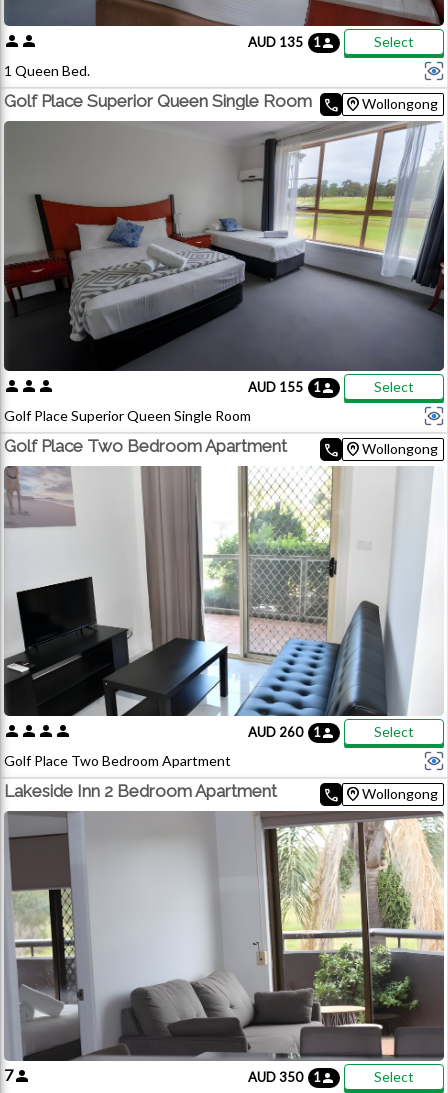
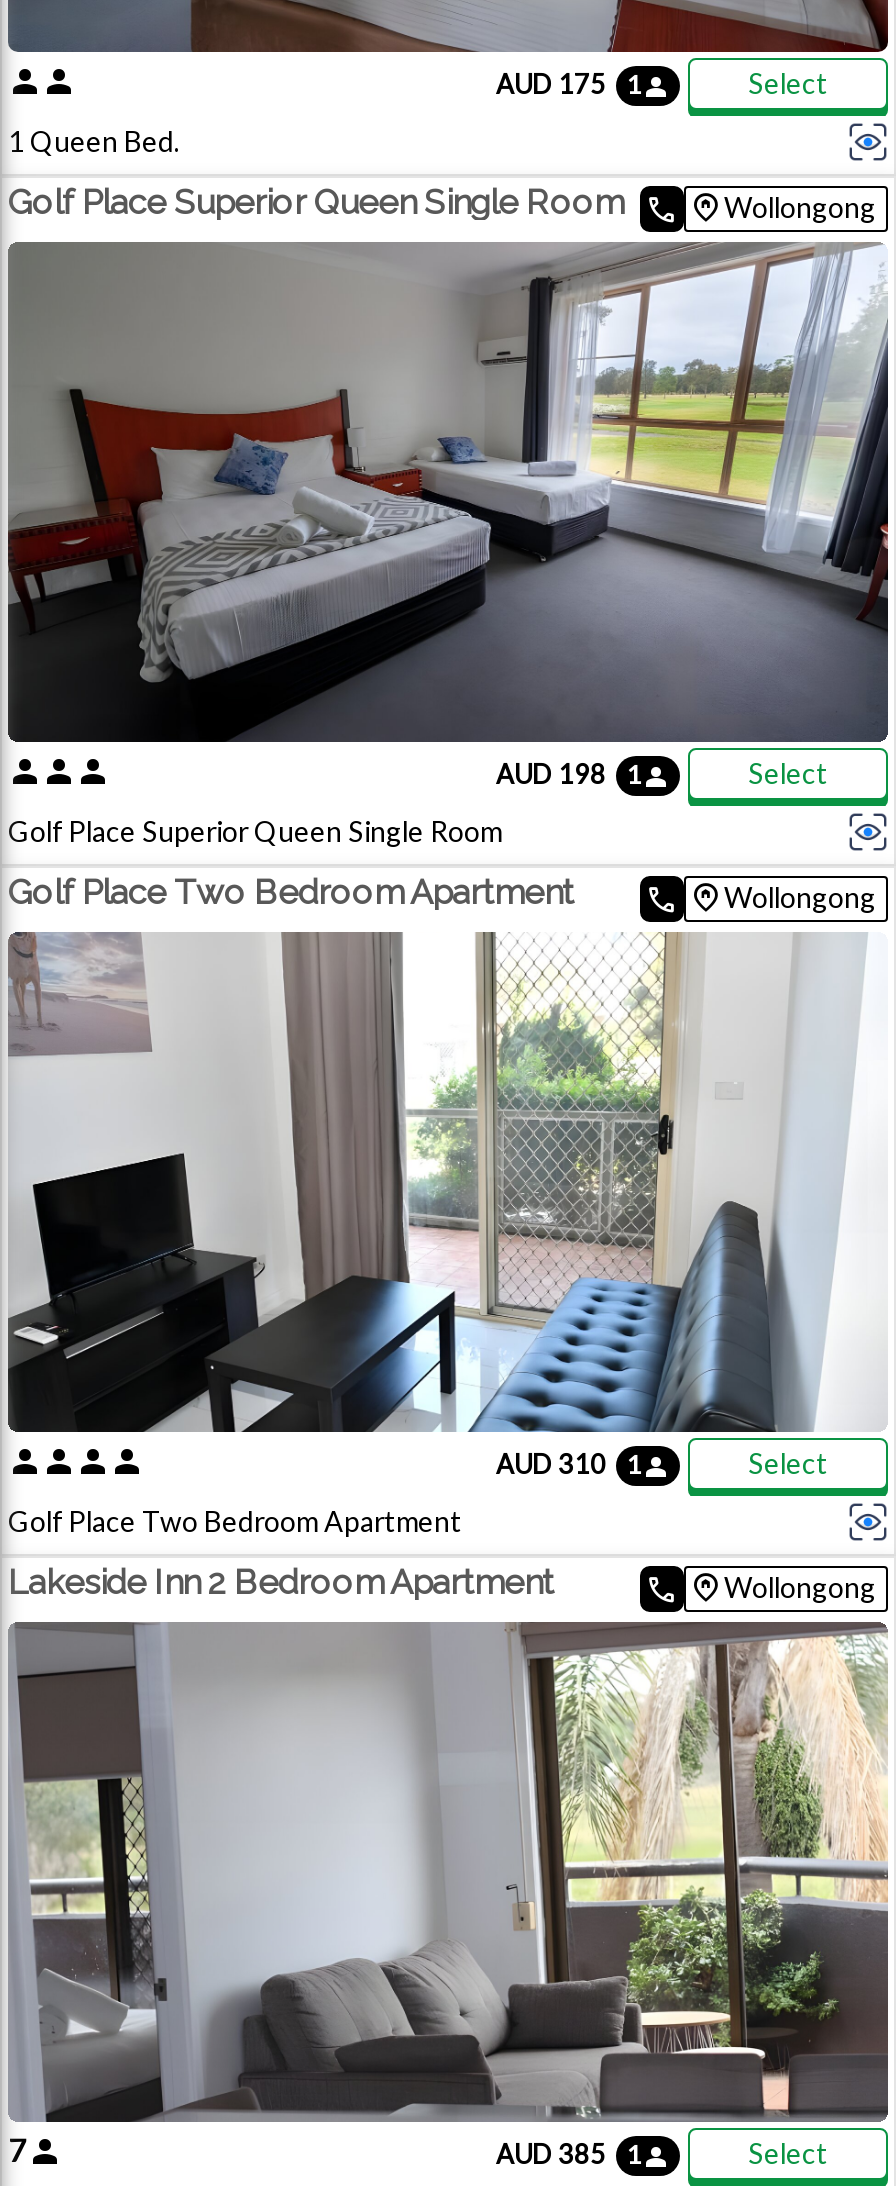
- AUD 135
+ AUD 175

- AUD 155
+ AUD 198

- AUD 260
+ AUD 310

- AUD 350
+ AUD 385
